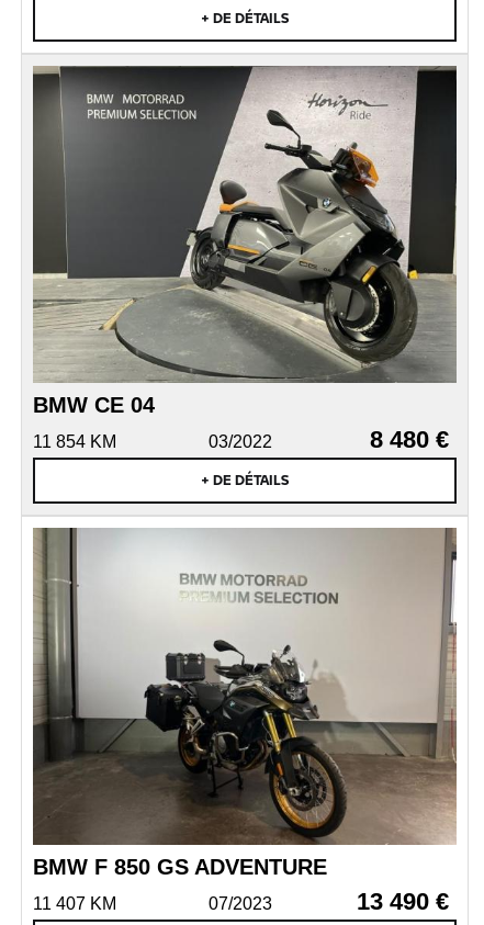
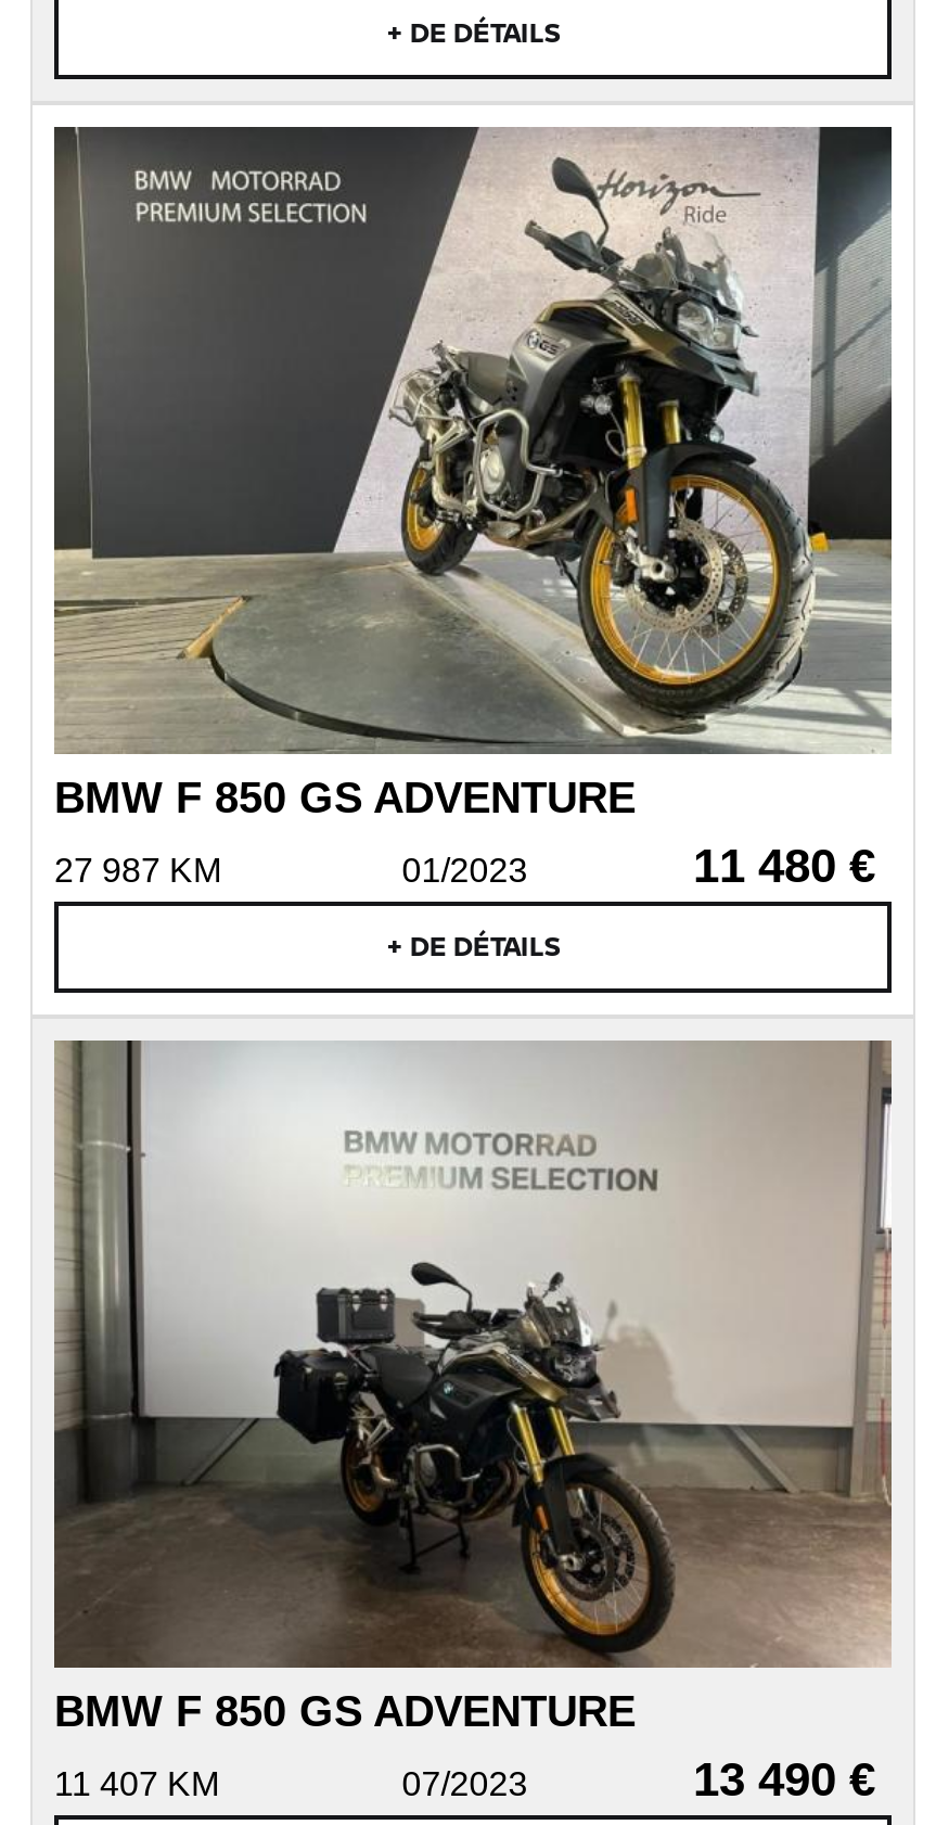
- [image]
- BMW CE 04
+ [image]
+ BMW F 850 GS ADVENTURE

- 11 854 KM
- 03/2022
- 8 480 €
+ 27 987 KM
+ 01/2023
+ 11 480 €
